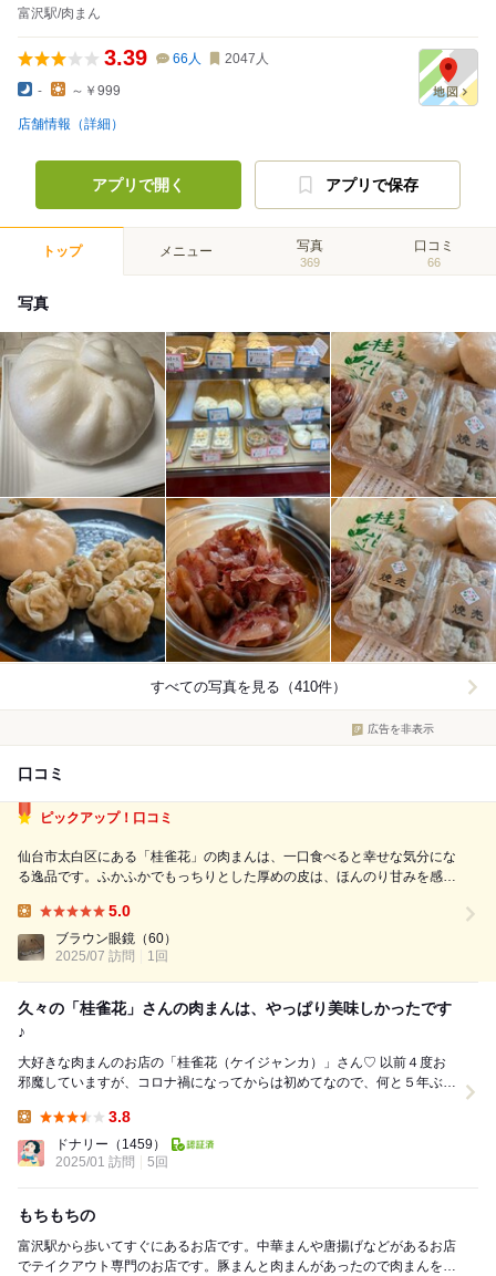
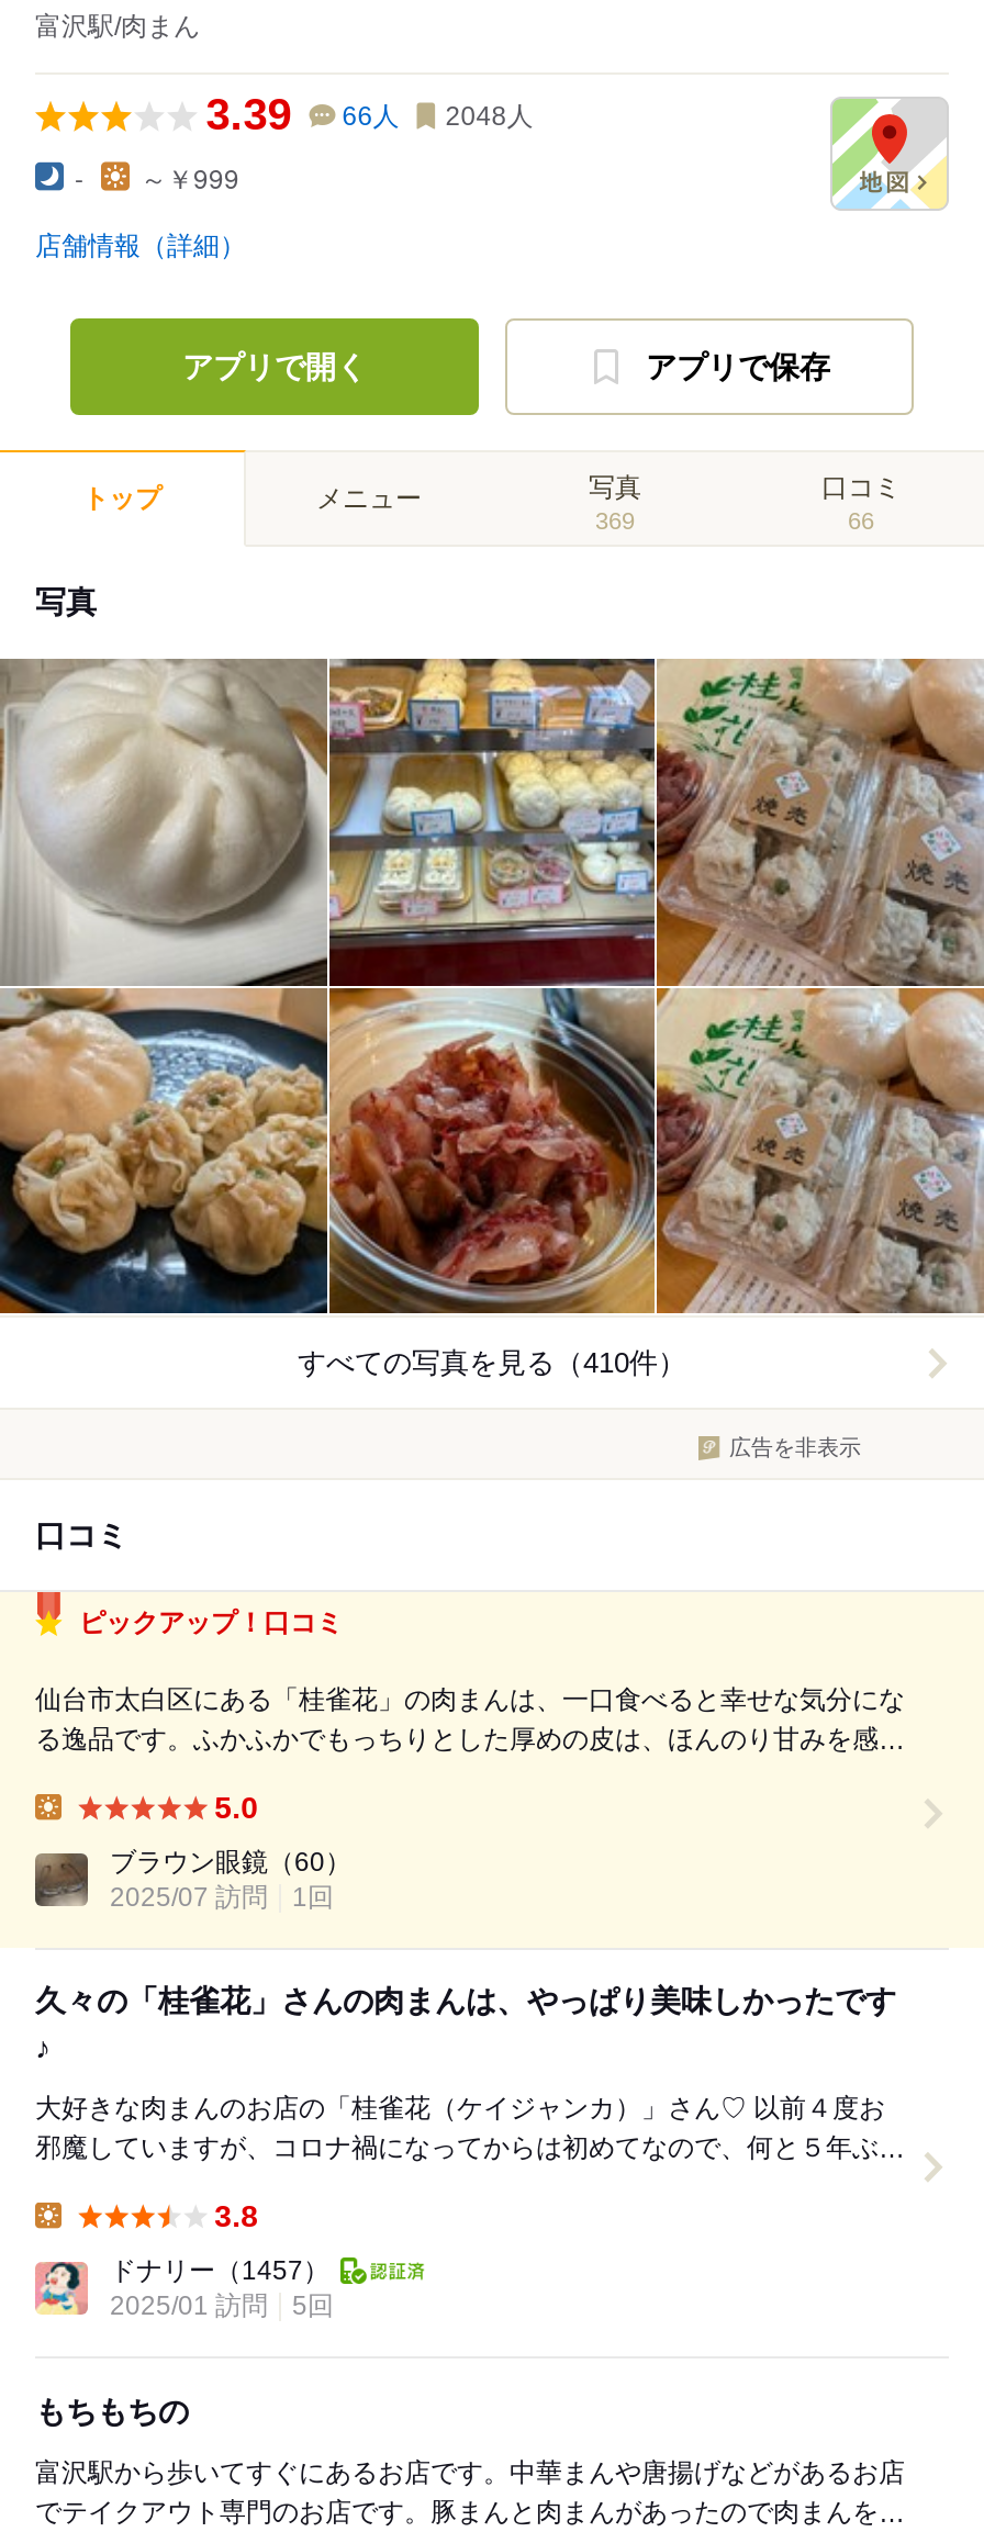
- 3.39 66人 2047人
+ 3.39 66人 2048人

- ドナリー（1459）
+ ドナリー（1457）
